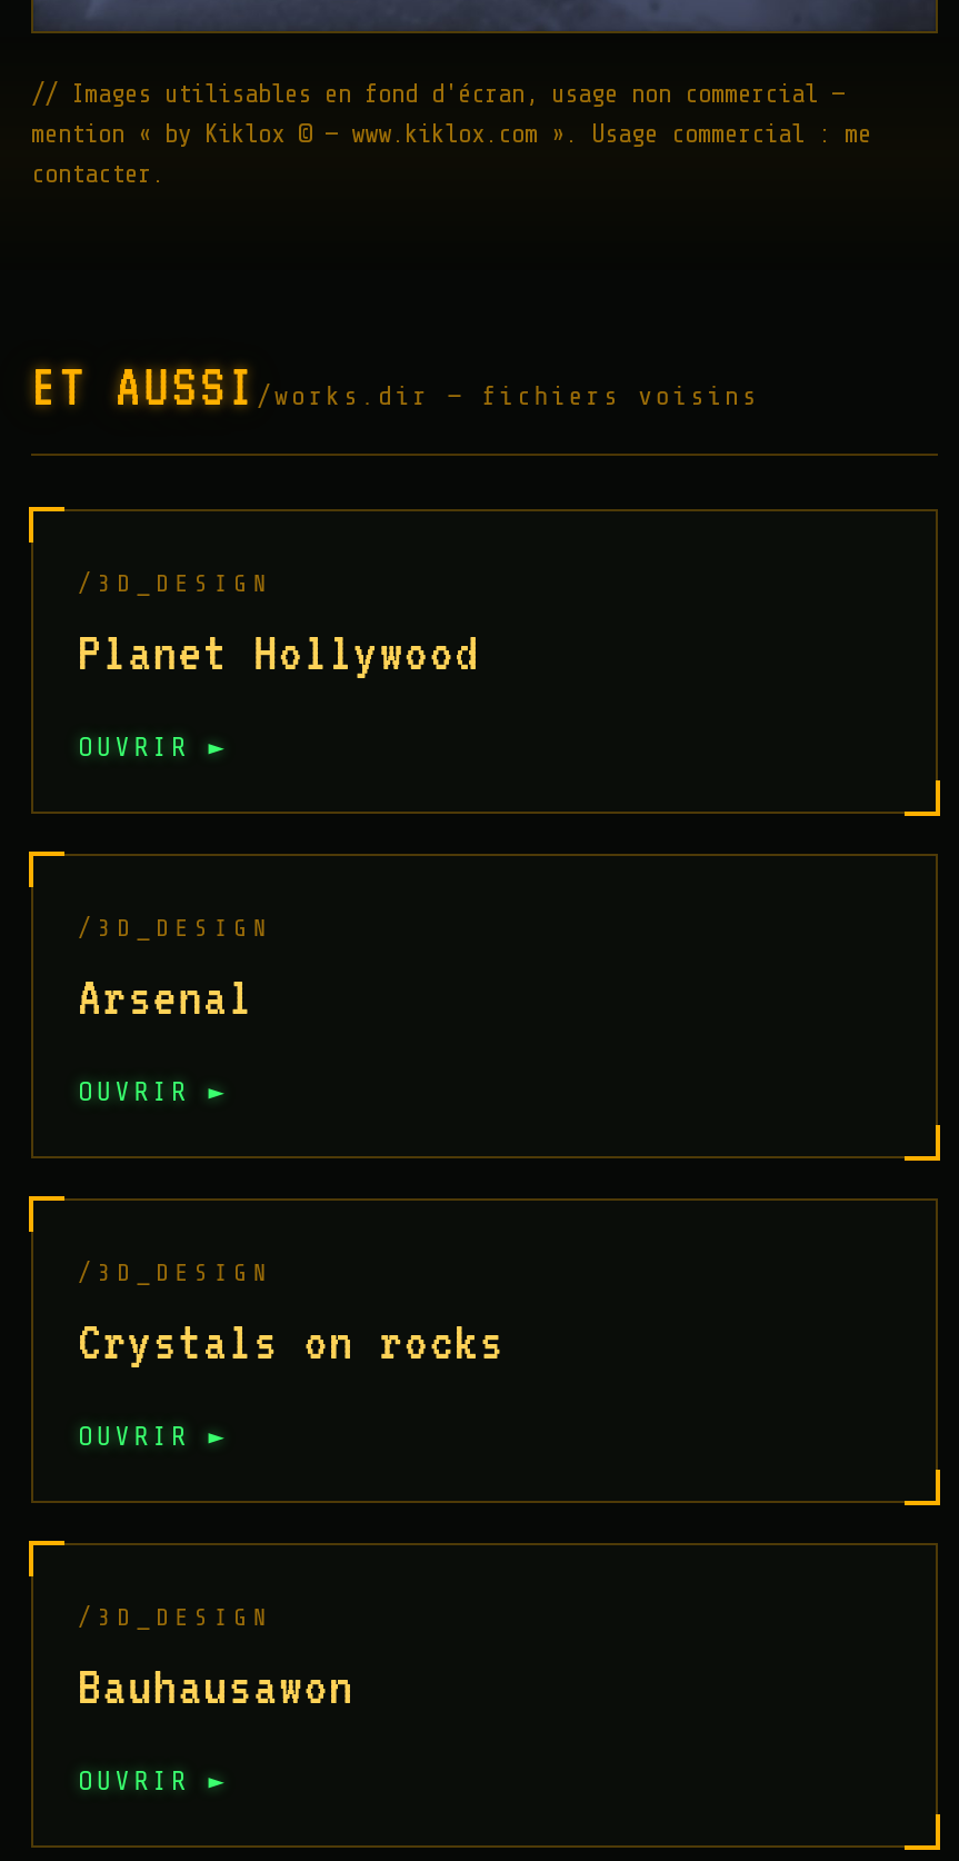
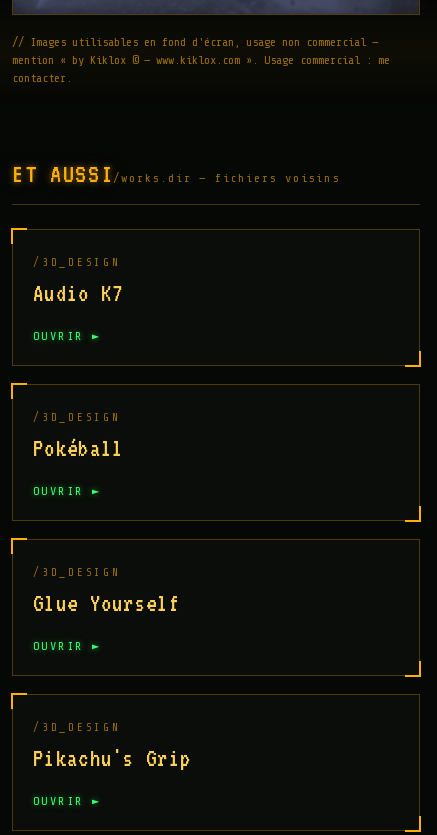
- Planet Hollywood
+ Audio K7

- Arsenal
+ Pokéball

- Crystals on rocks
+ Glue Yourself

- Bauhausawon
+ Pikachu's Grip
